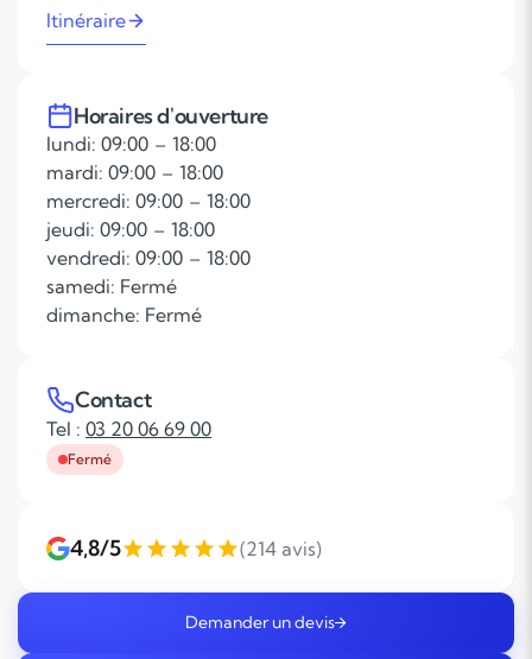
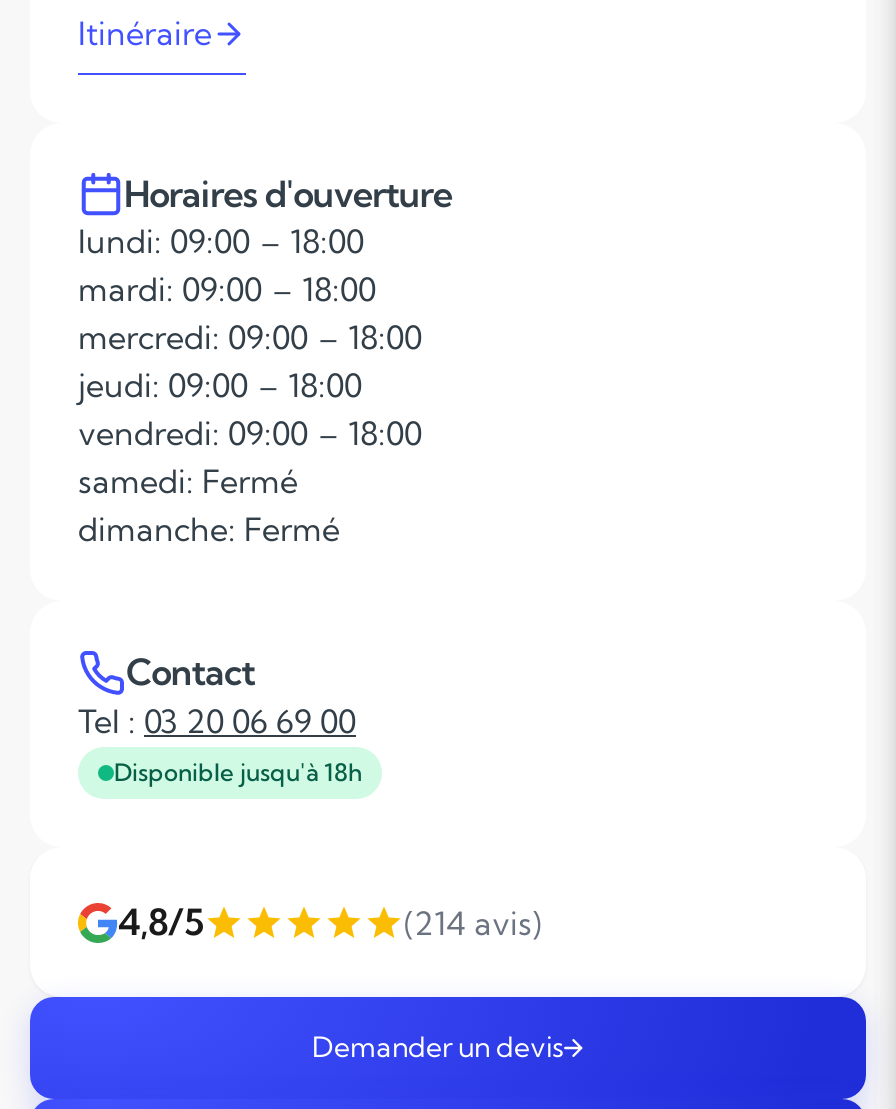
- Fermé
+ Disponible jusqu'à 18h
